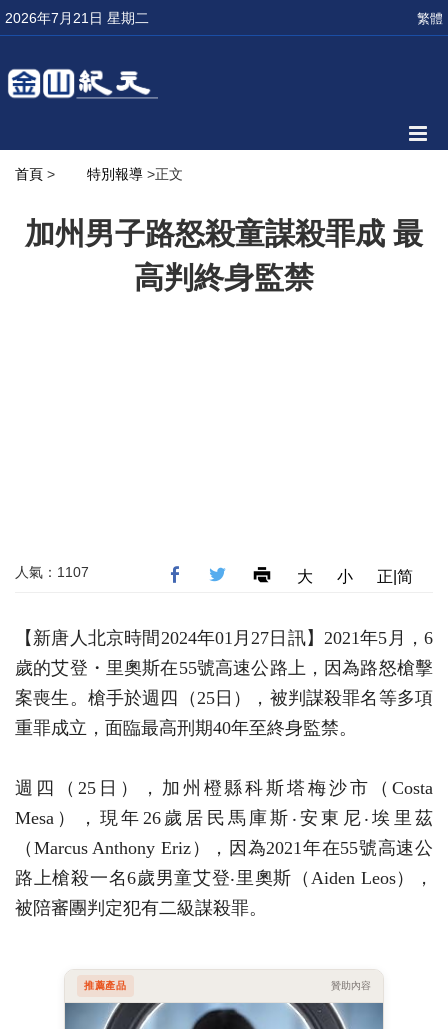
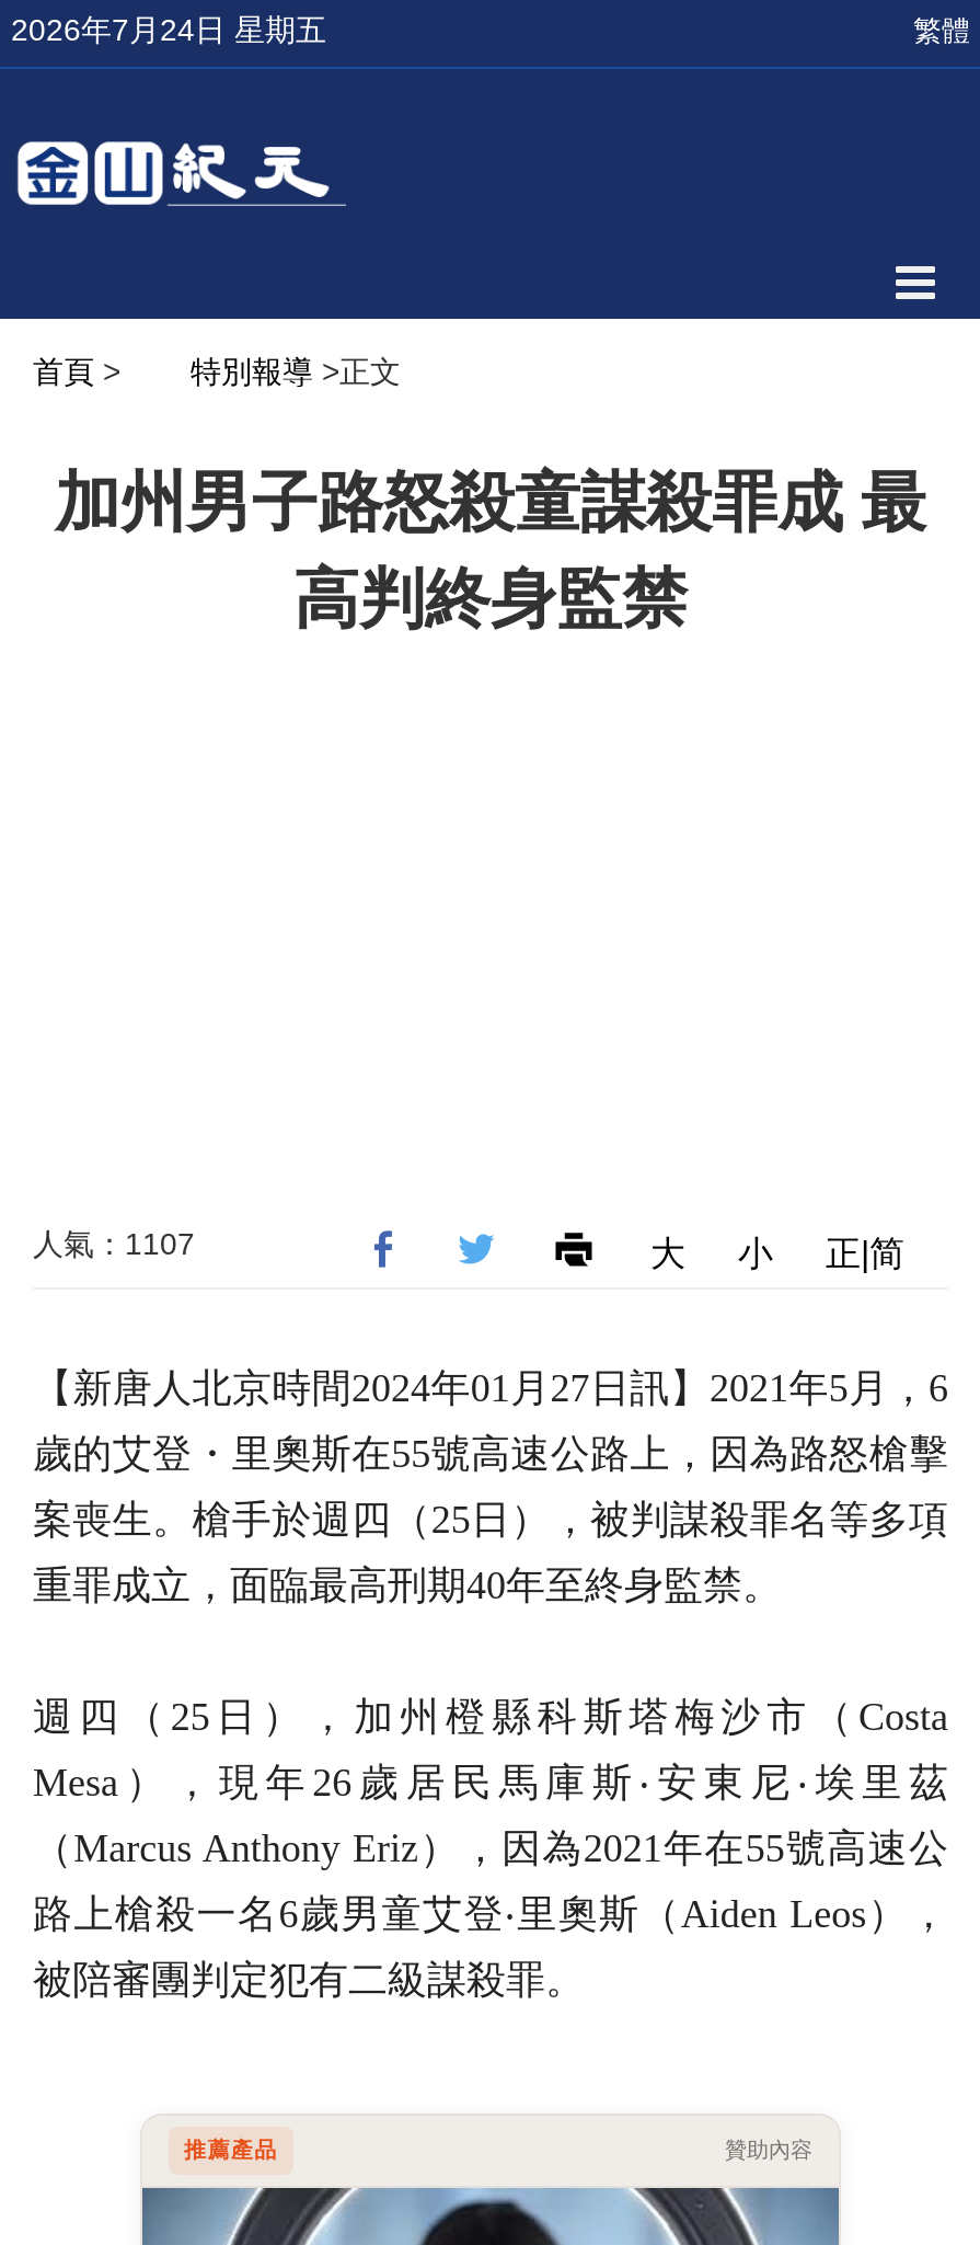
- 2026年7月21日 星期二
+ 2026年7月24日 星期五
